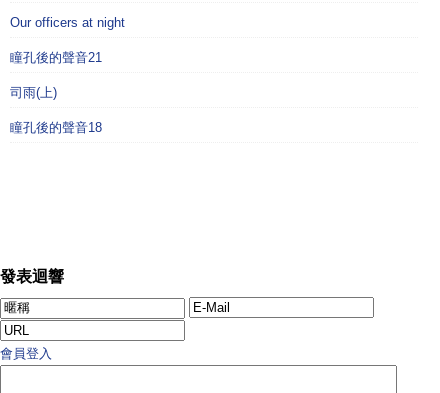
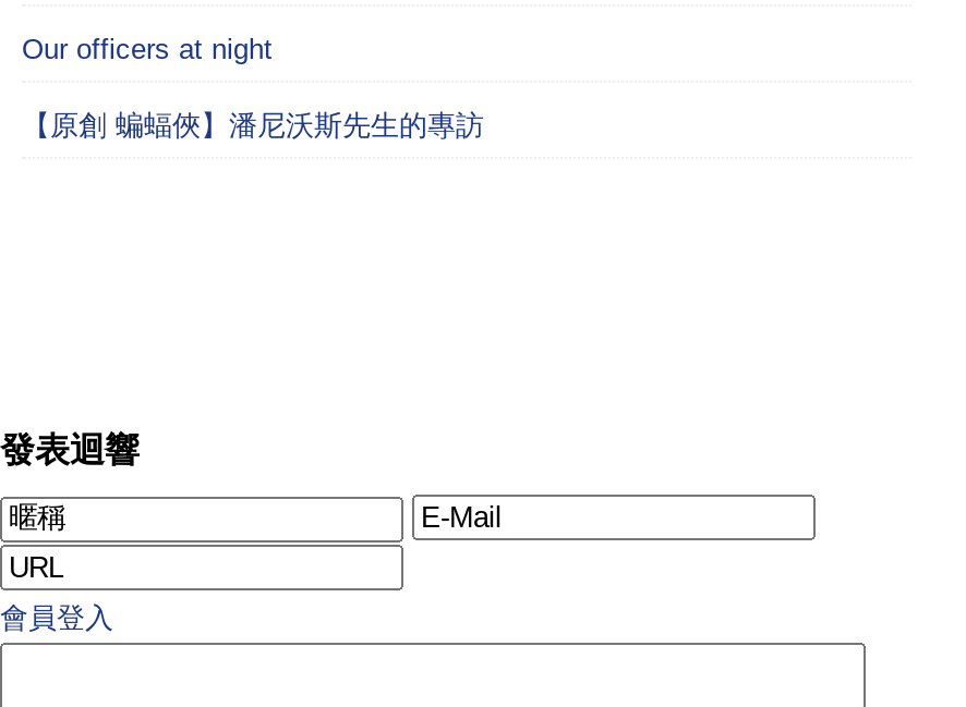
- 瞳孔後的聲音21
- 司雨(上)
- 瞳孔後的聲音18
+ 【原創 蝙蝠俠】潘尼沃斯先生的專訪
